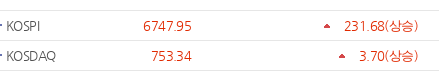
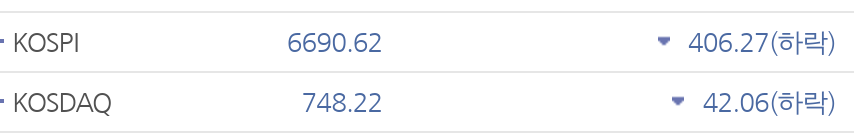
- 6747.95
- 231.68(상승)
+ 6690.62
+ 406.27(하락)

- 753.34
- 3.70(상승)
+ 748.22
+ 42.06(하락)
